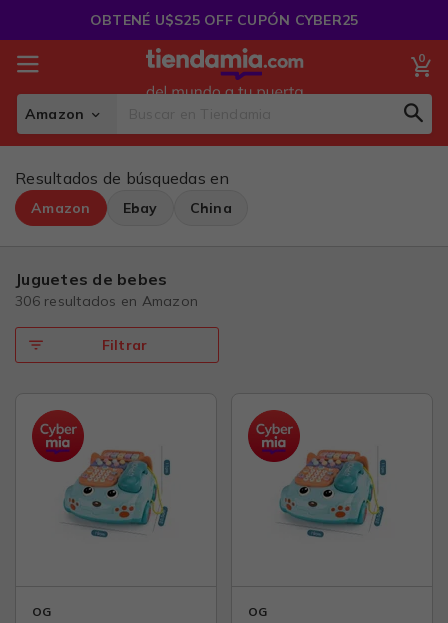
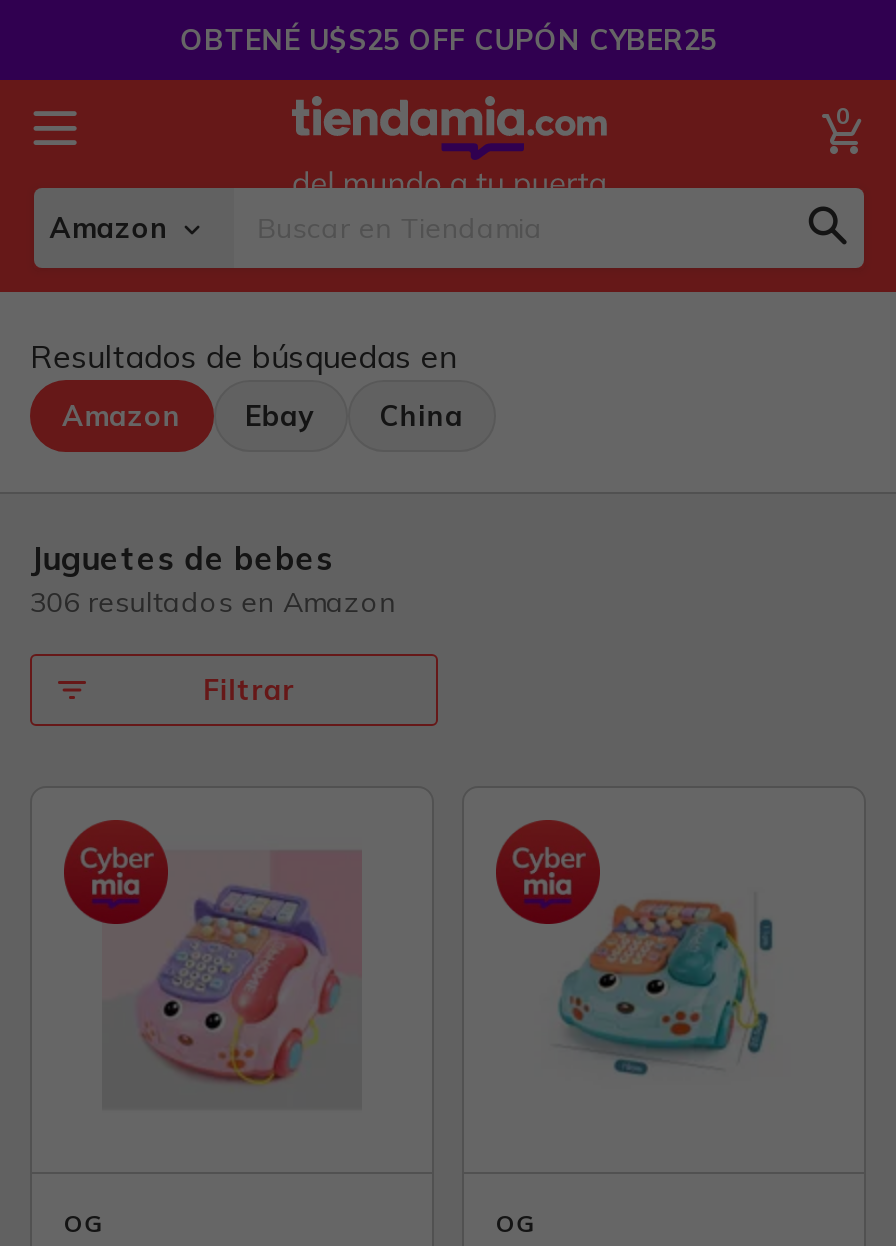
- [image]
+ [image]
